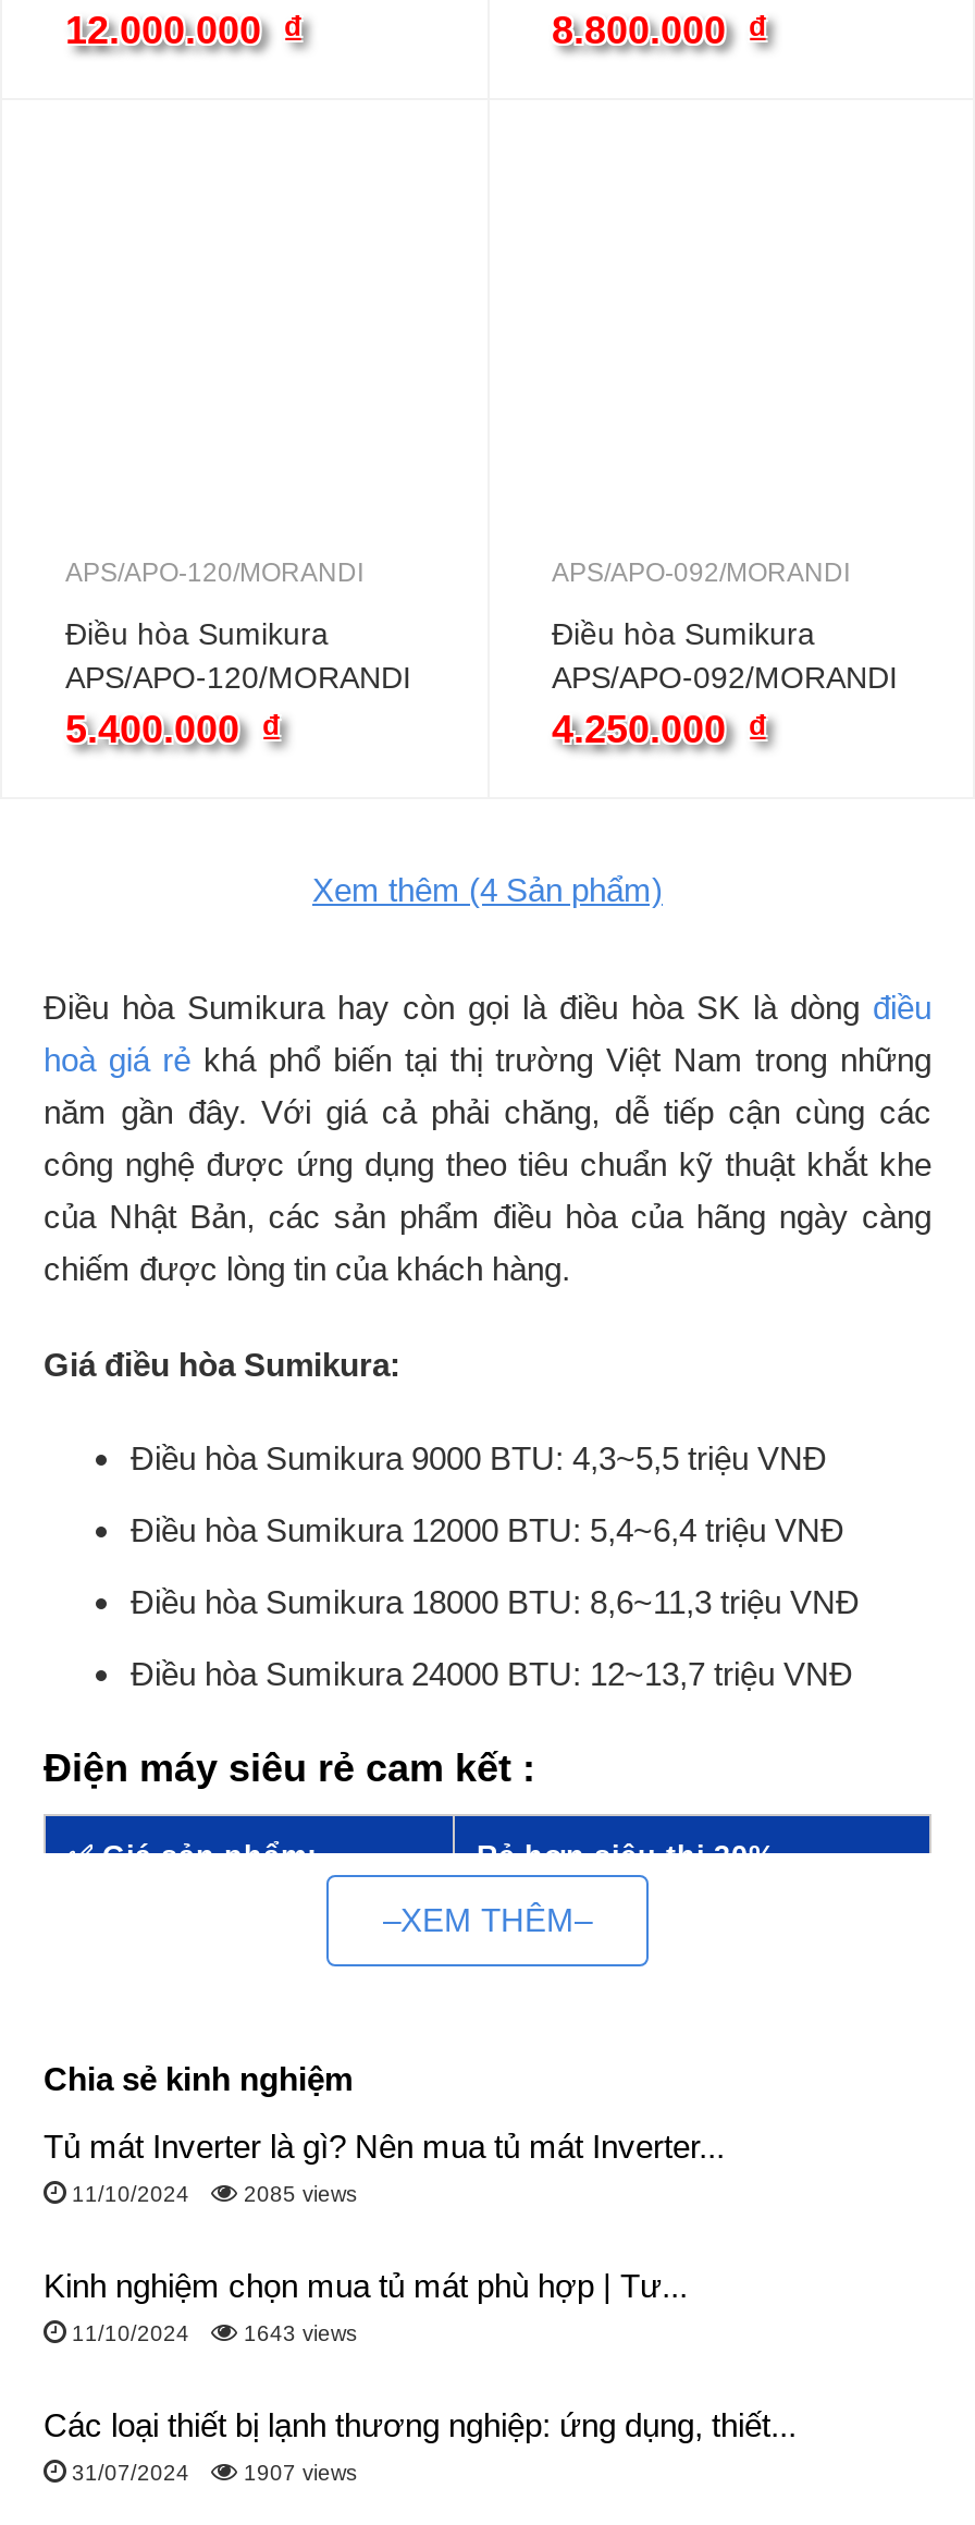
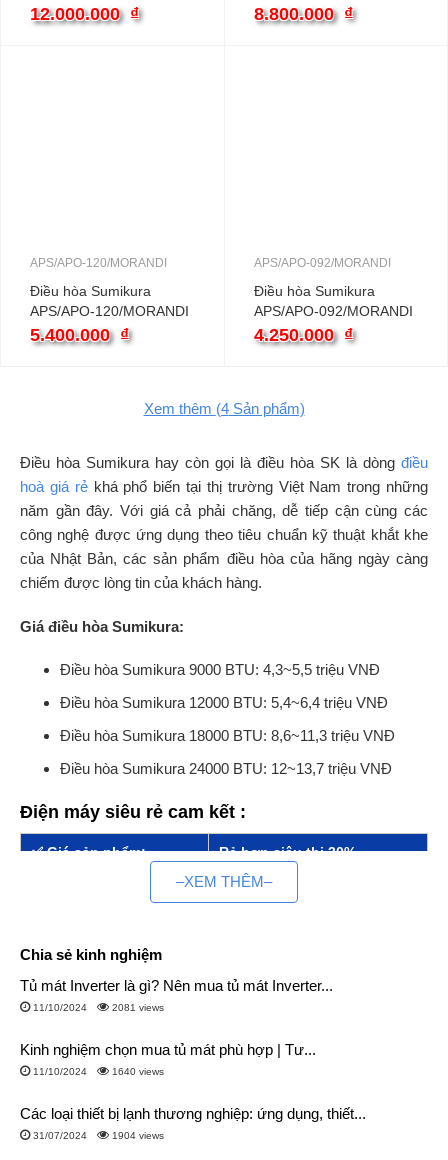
- 2085 views
+ 2081 views

- 1643 views
+ 1640 views

- 1907 views
+ 1904 views
